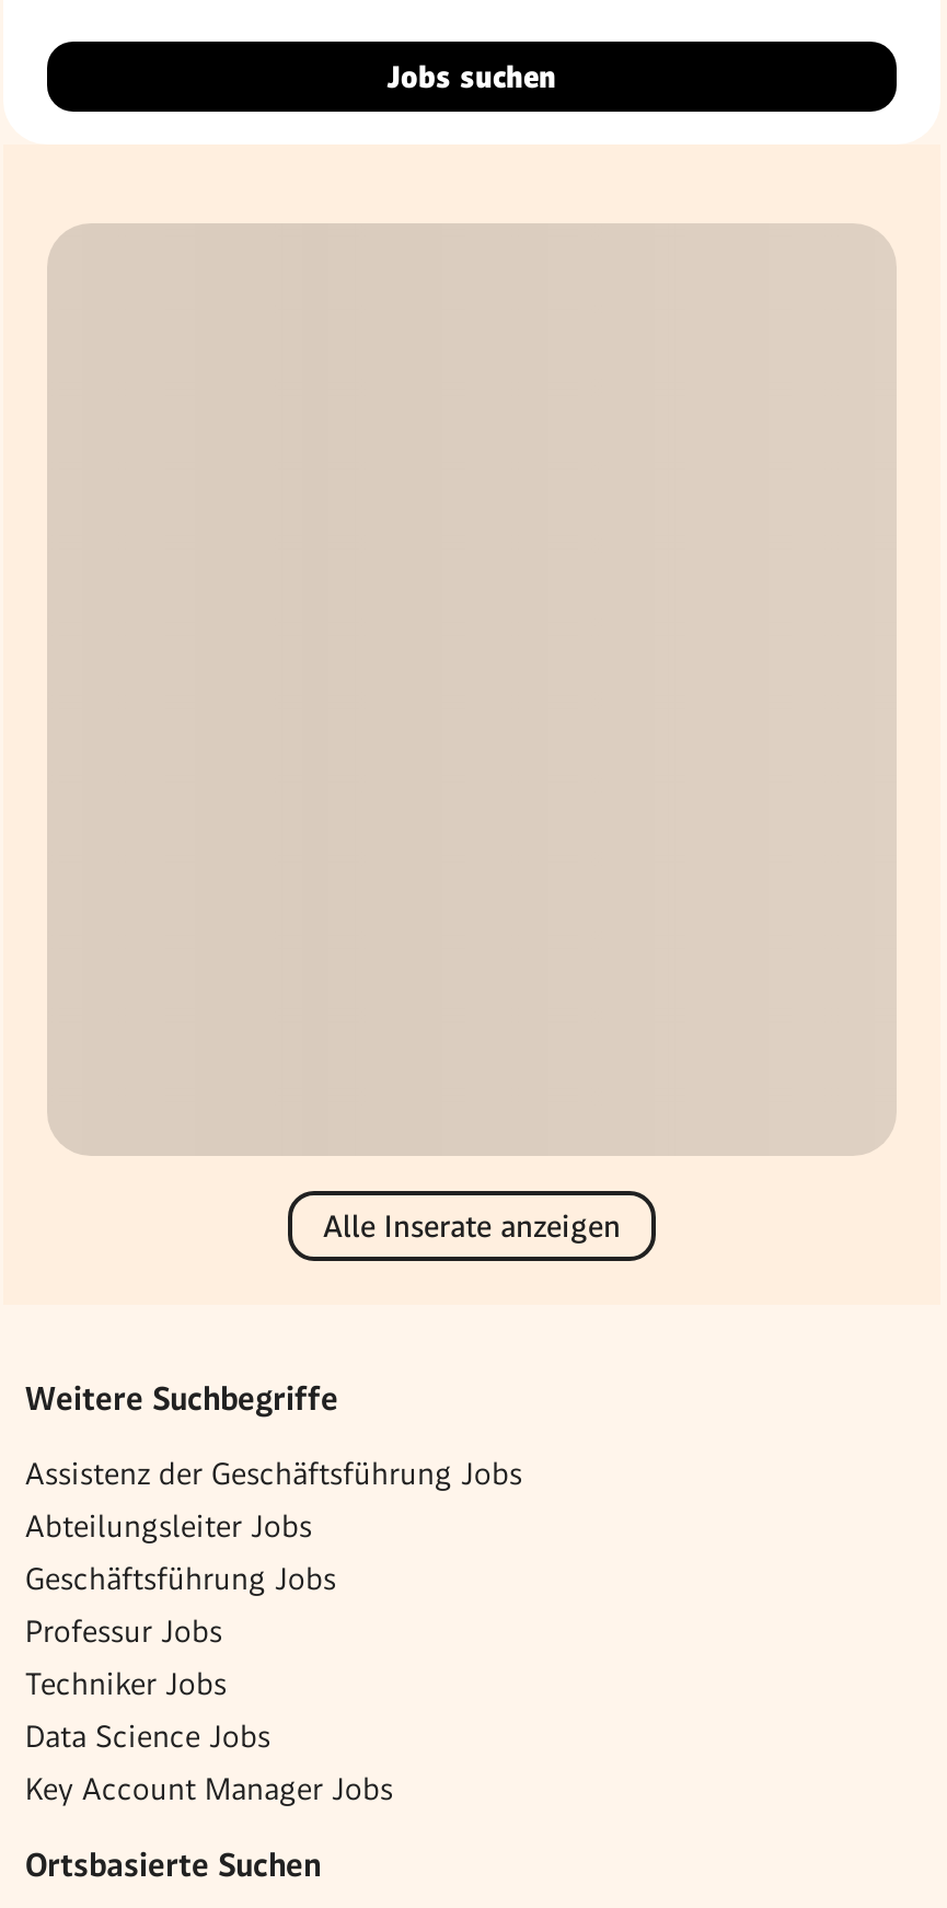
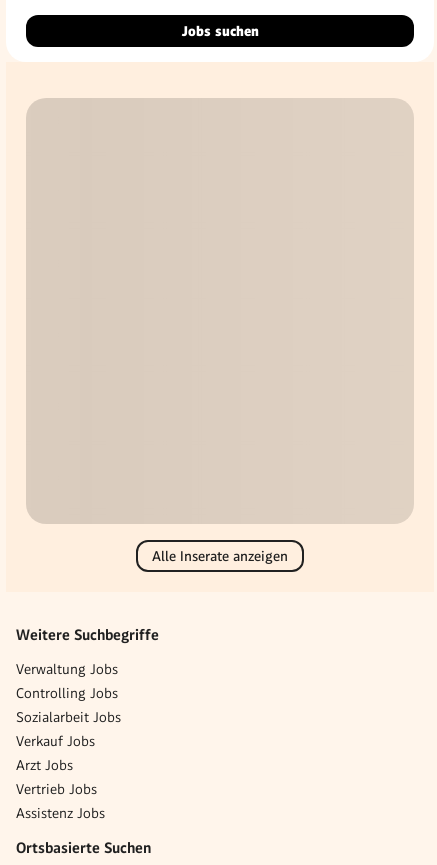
- Assistenz der Geschäftsführung Jobs
+ Verwaltung Jobs

- Abteilungsleiter Jobs
+ Controlling Jobs

- Geschäftsführung Jobs
+ Sozialarbeit Jobs

- Professur Jobs
+ Verkauf Jobs

- Techniker Jobs
+ Arzt Jobs

- Data Science Jobs
+ Vertrieb Jobs

- Key Account Manager Jobs
+ Assistenz Jobs
